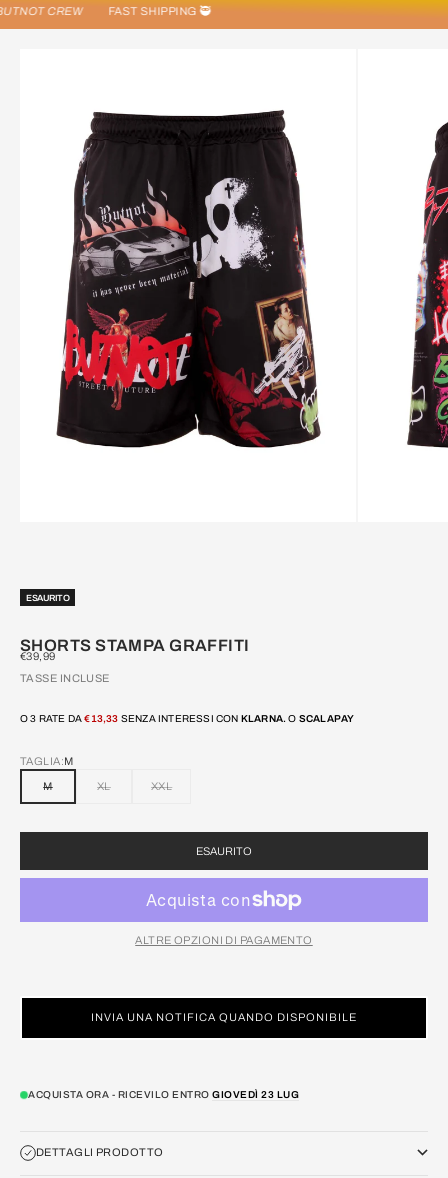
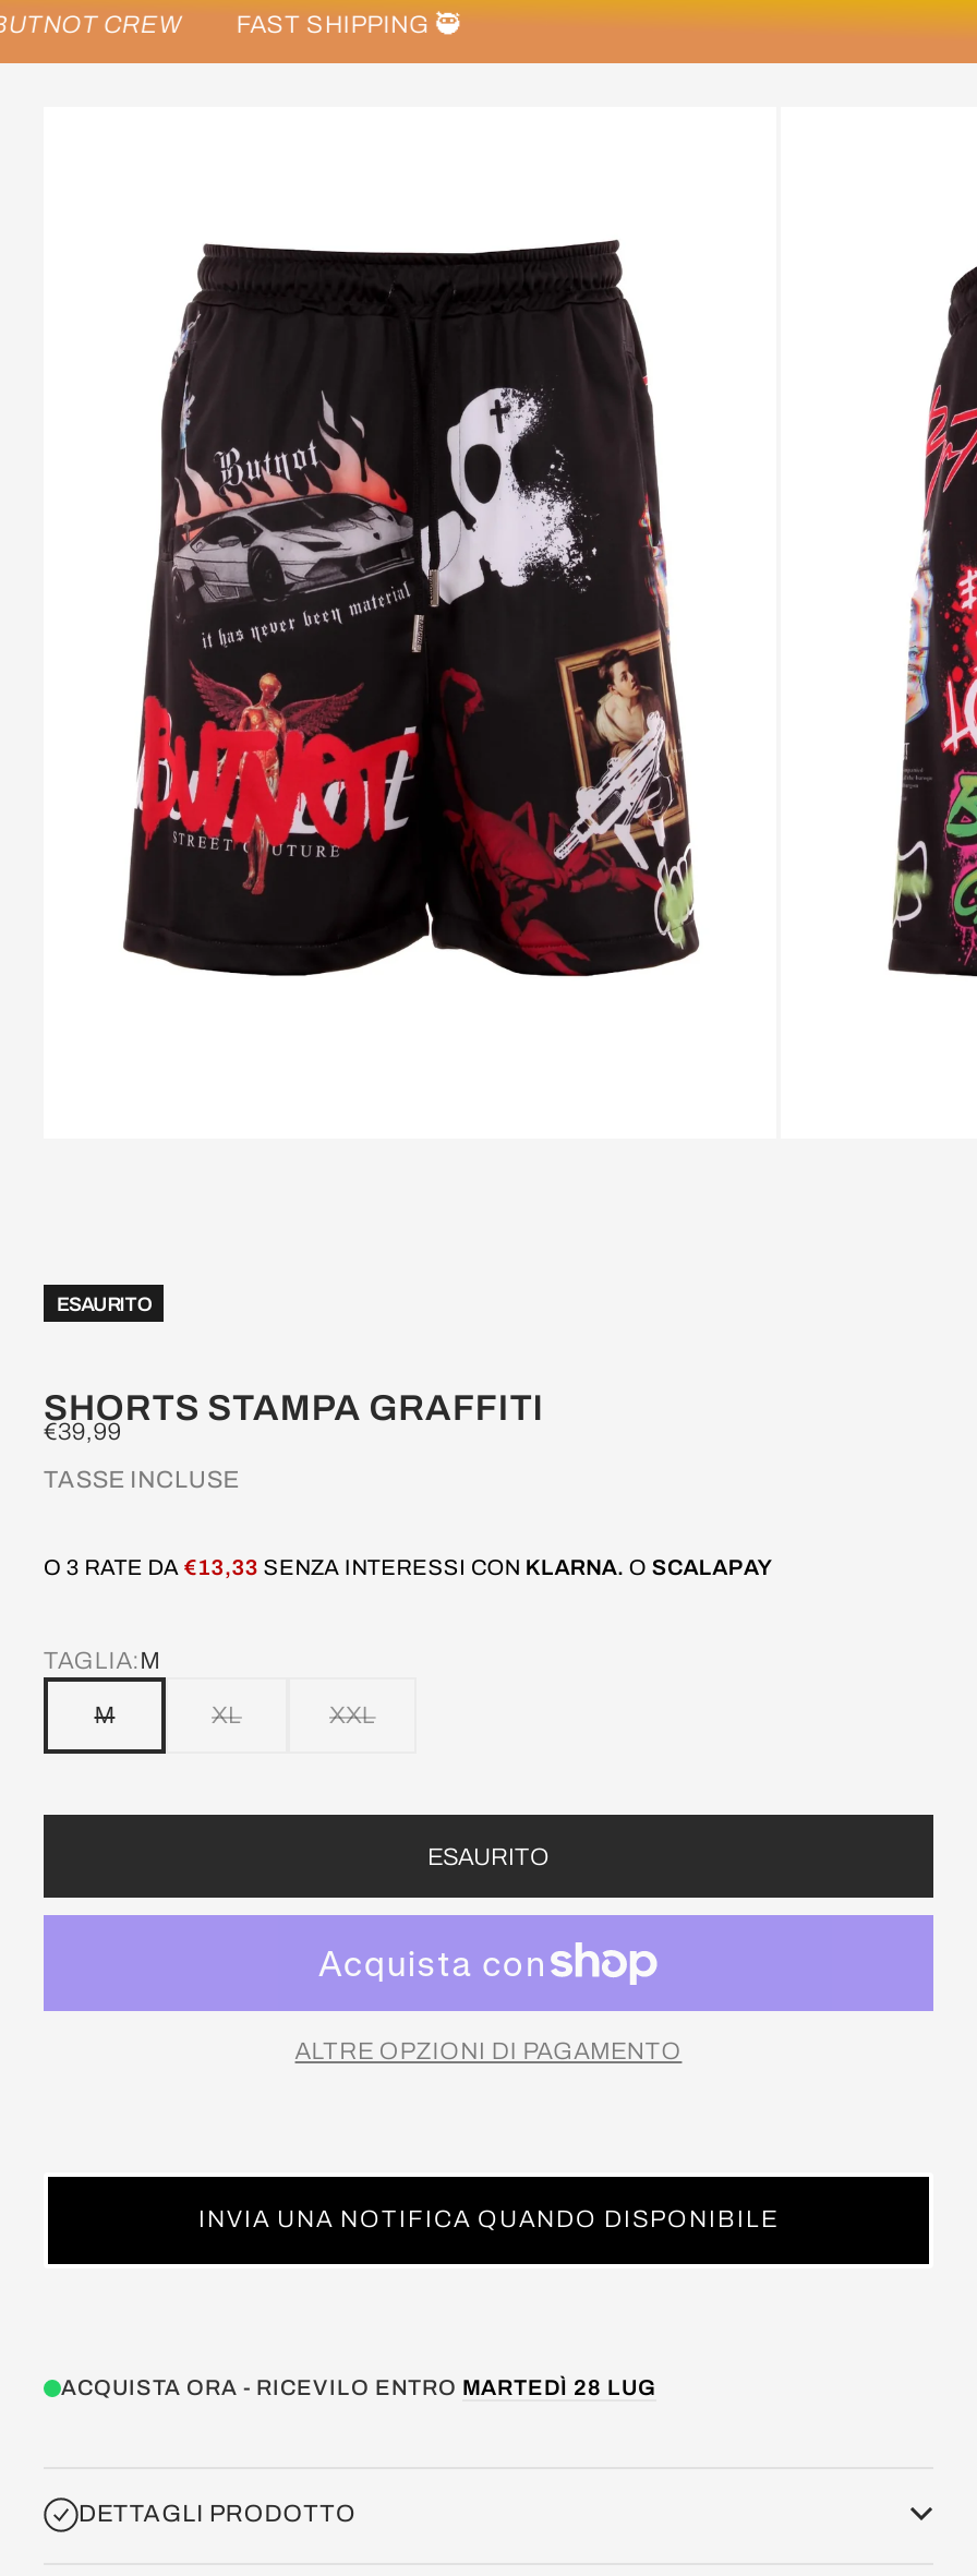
- ACQUISTA ORA - RICEVILO ENTRO GIOVEDÌ 23 LUG
+ ACQUISTA ORA - RICEVILO ENTRO MARTEDÌ 28 LUG
